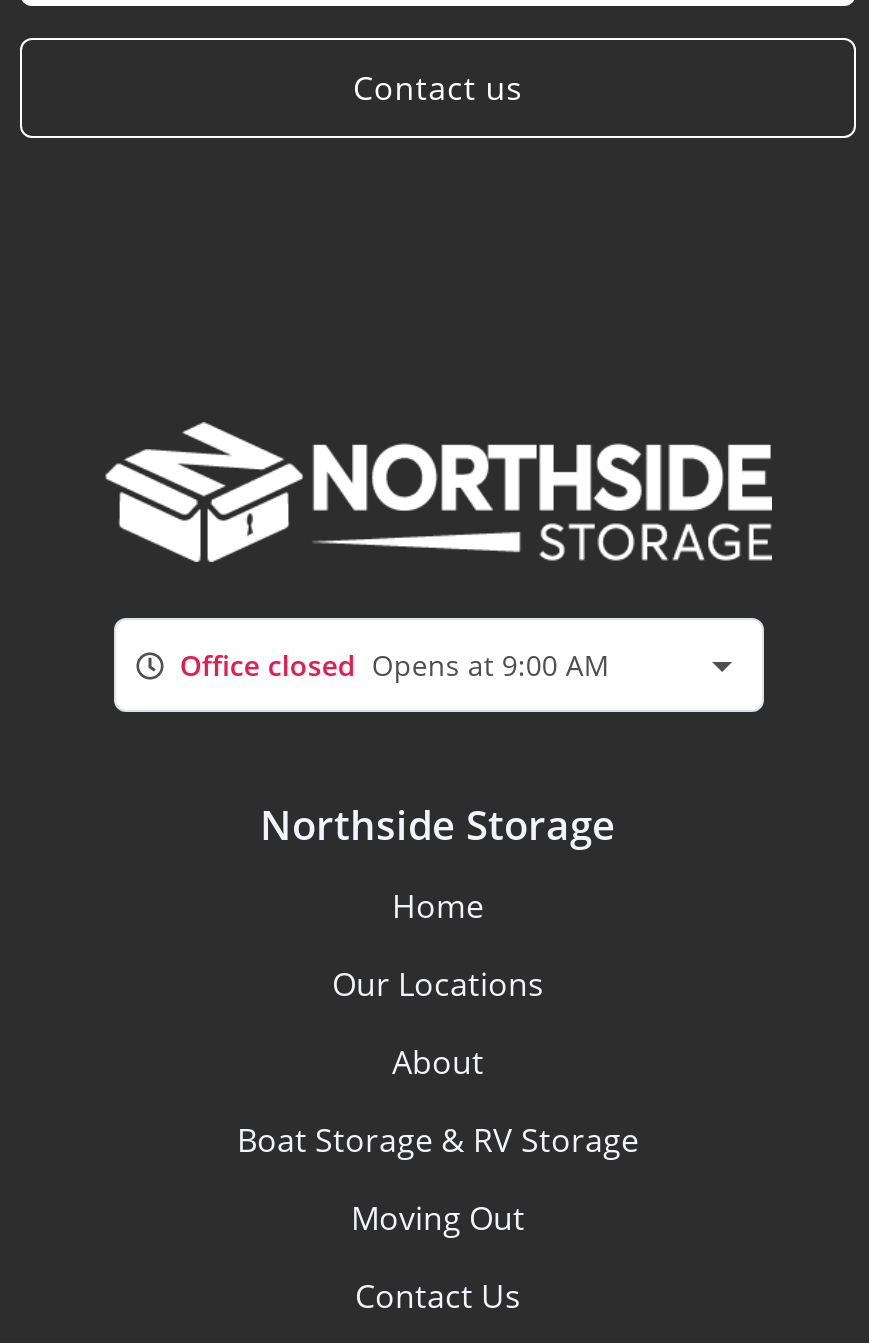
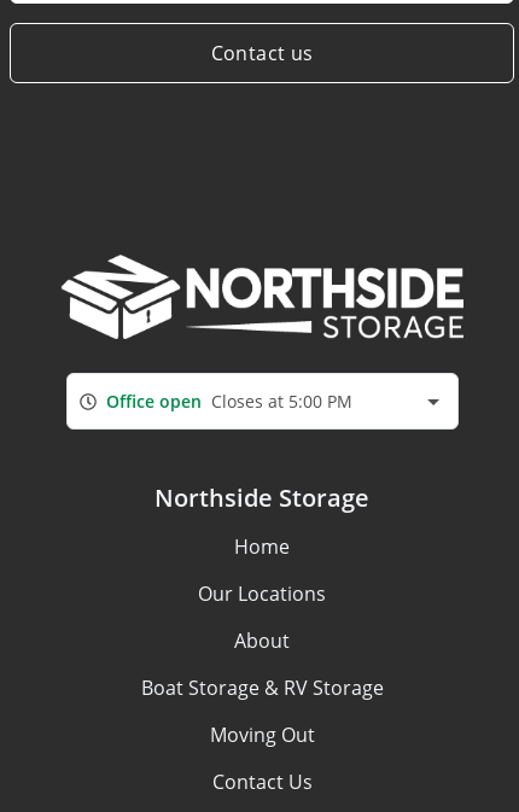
- Office closed Opens at 9:00 AM
+ Office open Closes at 5:00 PM
